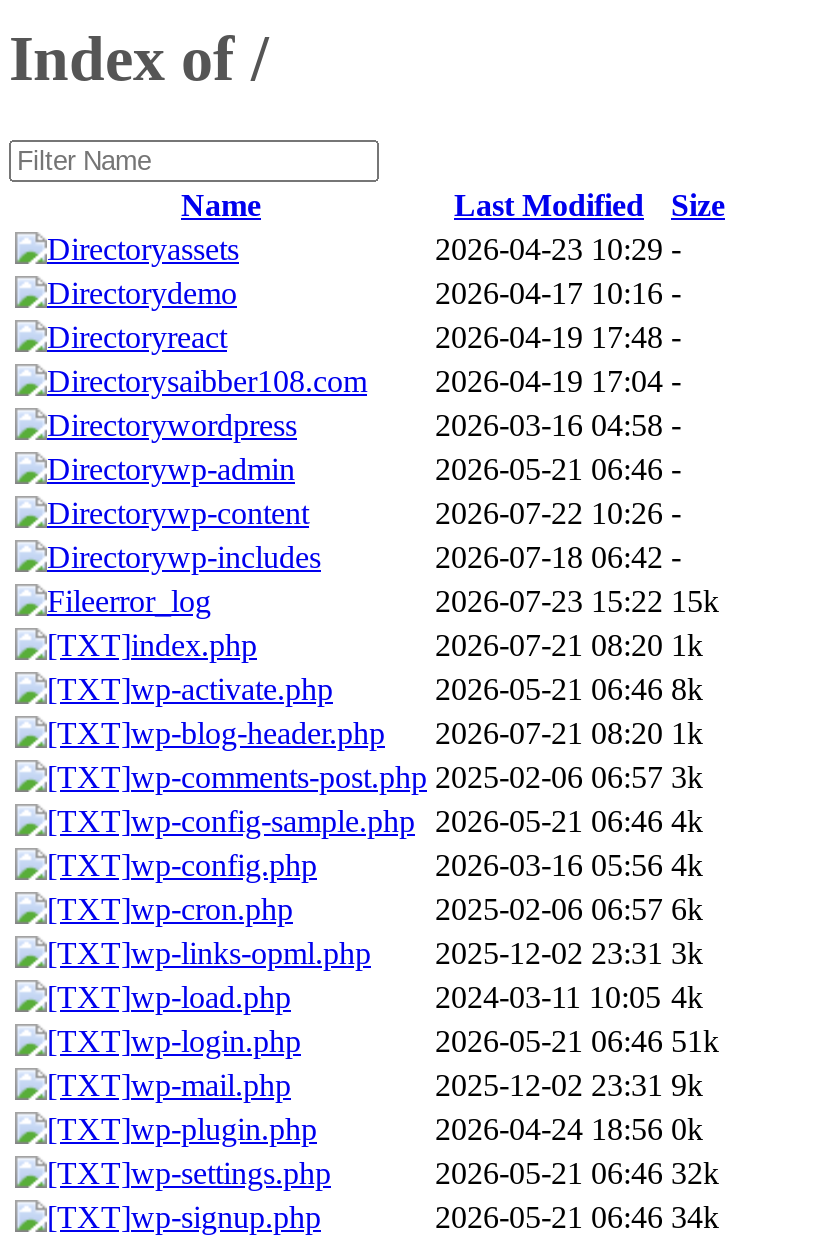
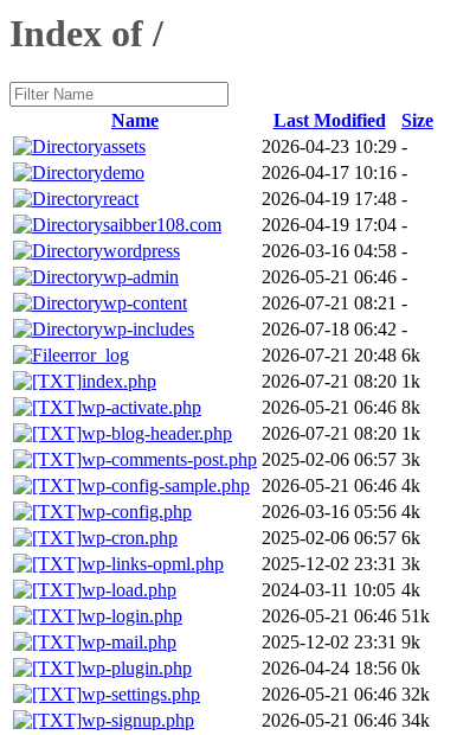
- 2026-07-22 10:26 -
+ 2026-07-21 08:21 -

- 2026-07-23 15:22 15k
+ 2026-07-21 20:48 6k
